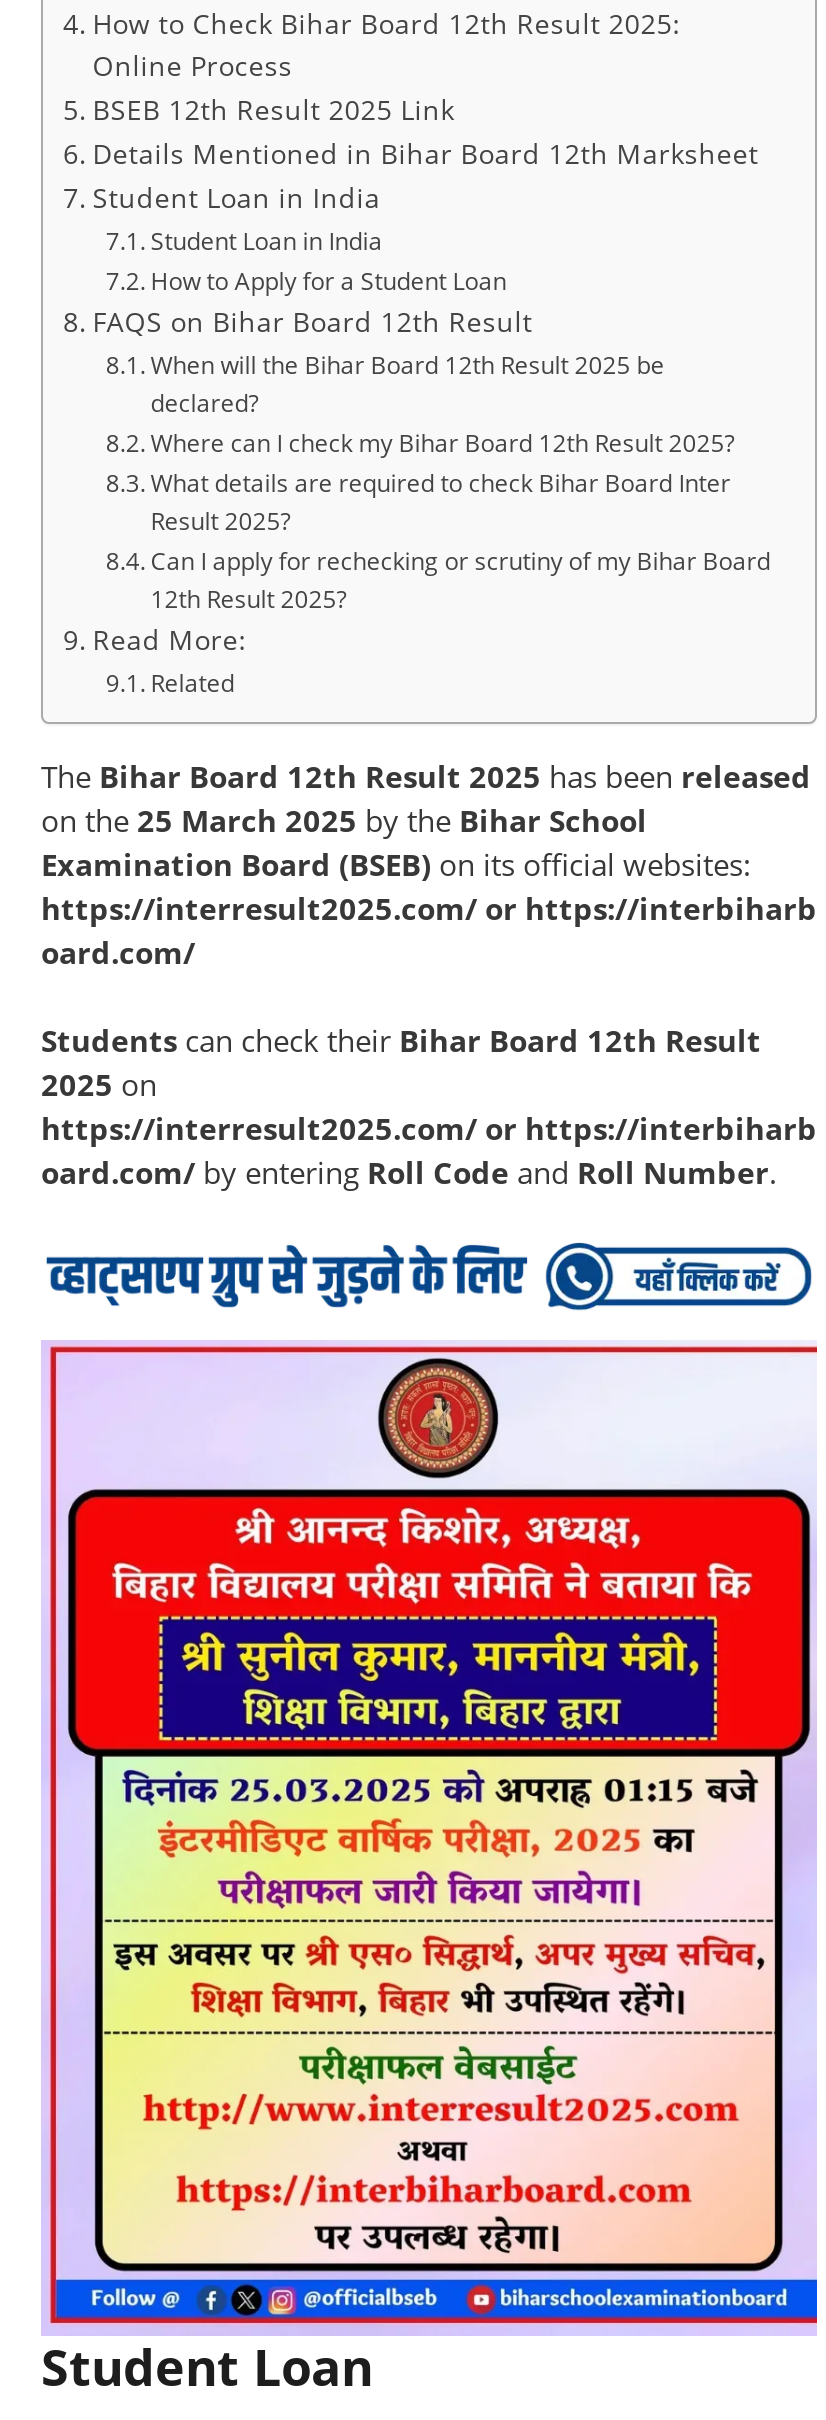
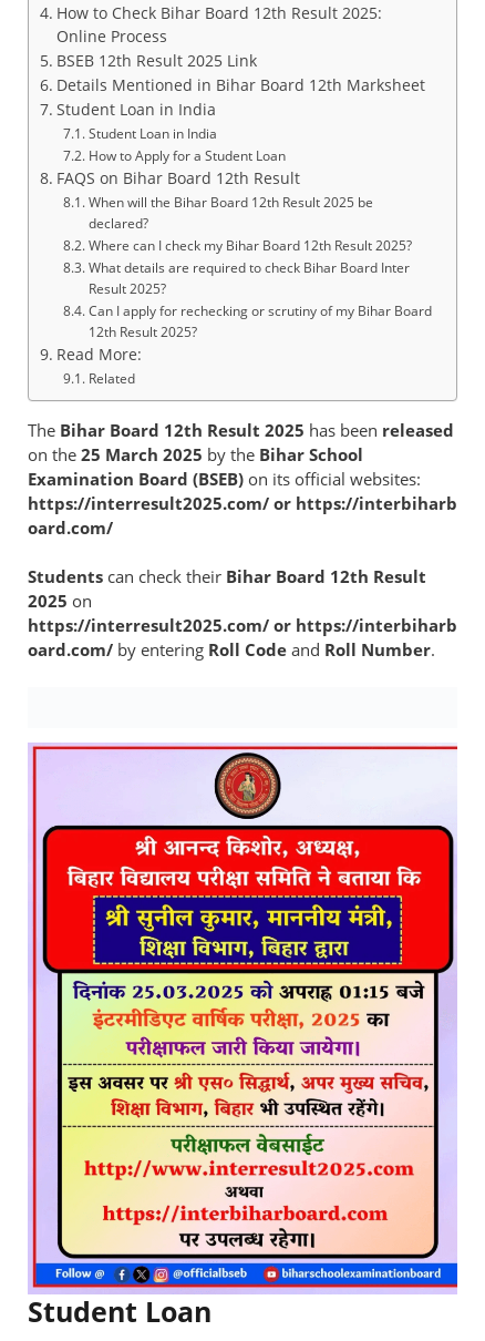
- [image]

- [image]
